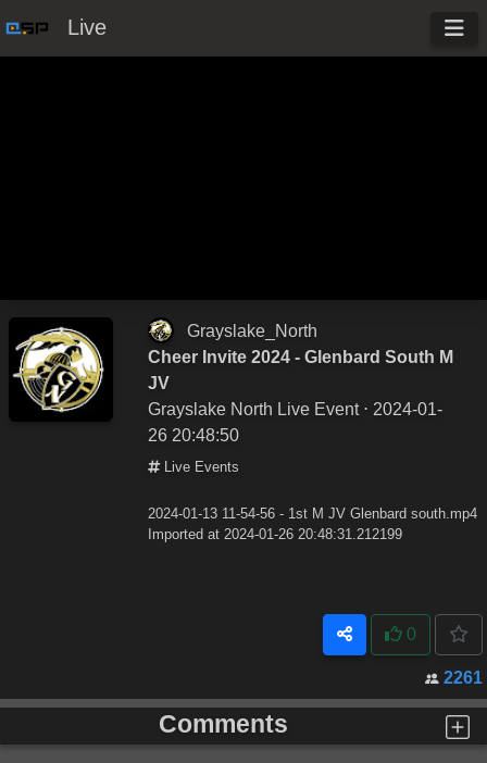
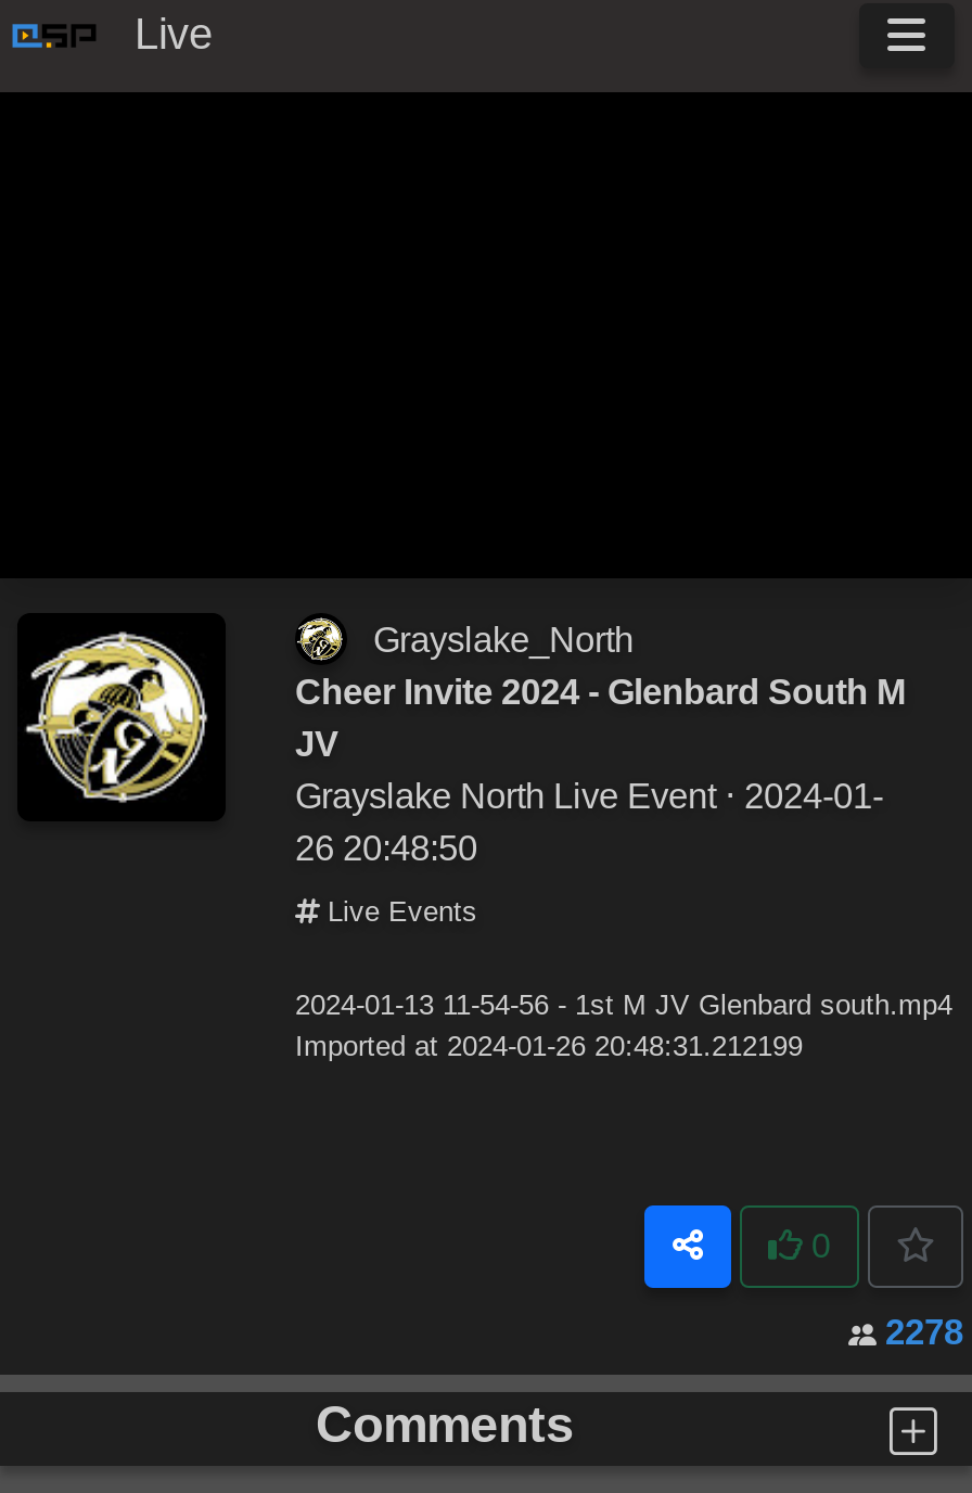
- 2261
+ 2278
